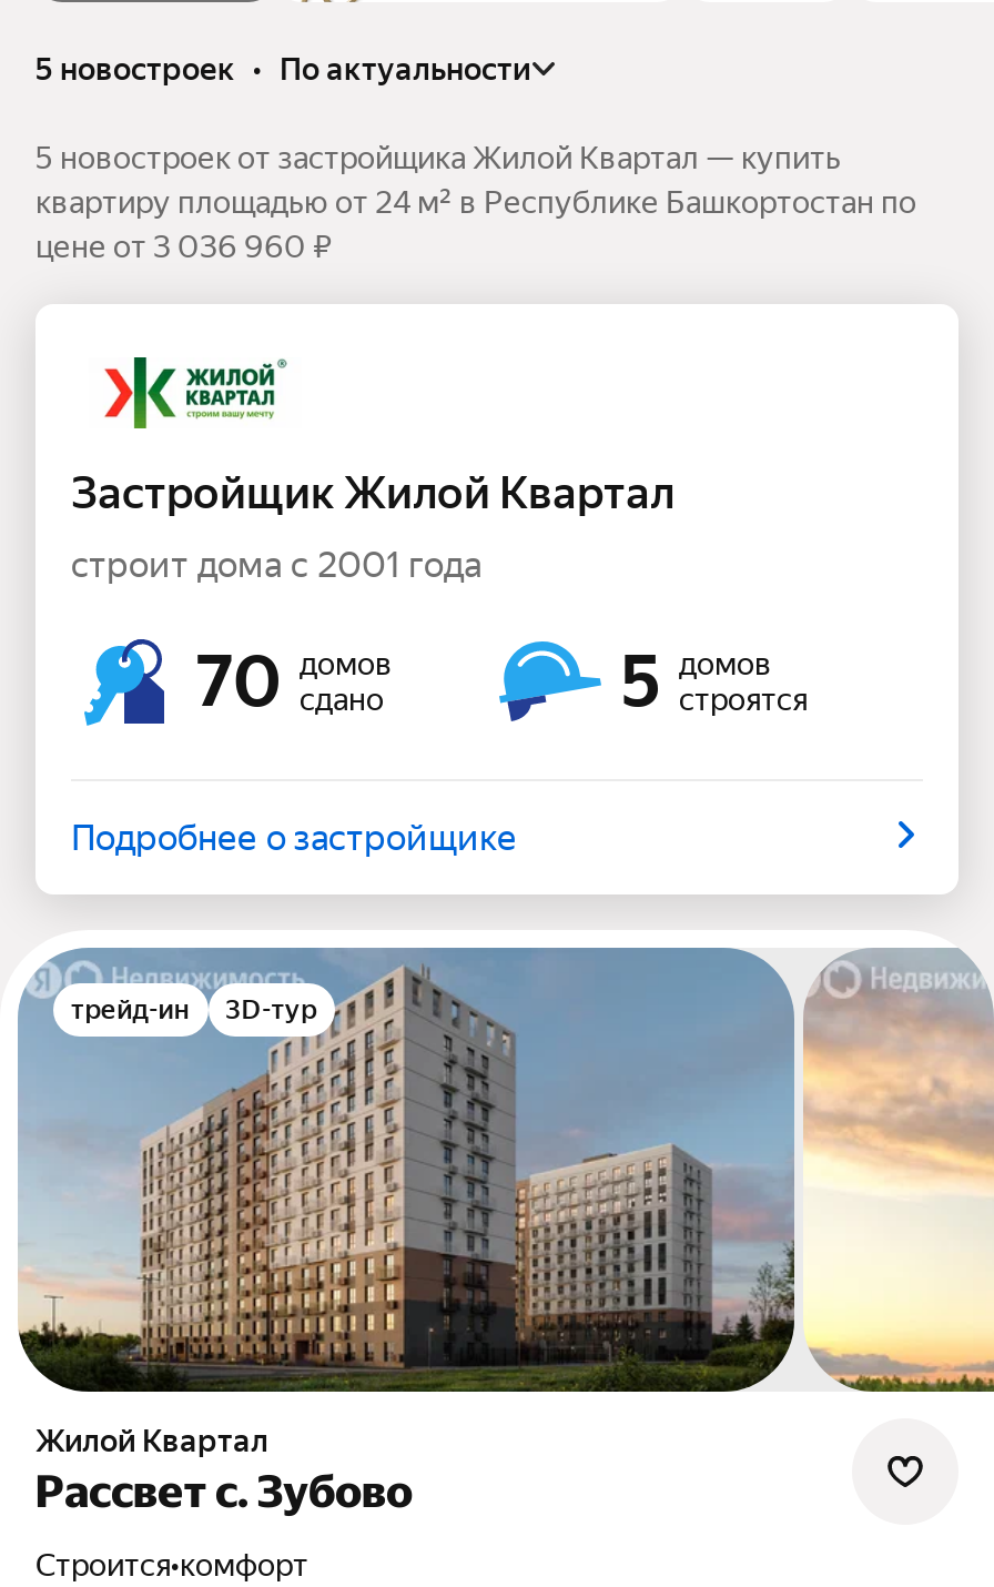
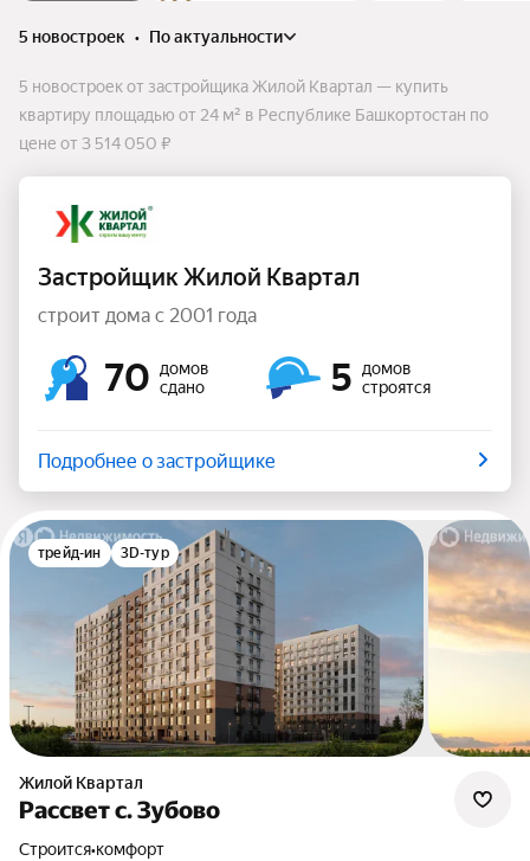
- цене от 3 036 960 ₽
+ цене от 3 514 050 ₽
